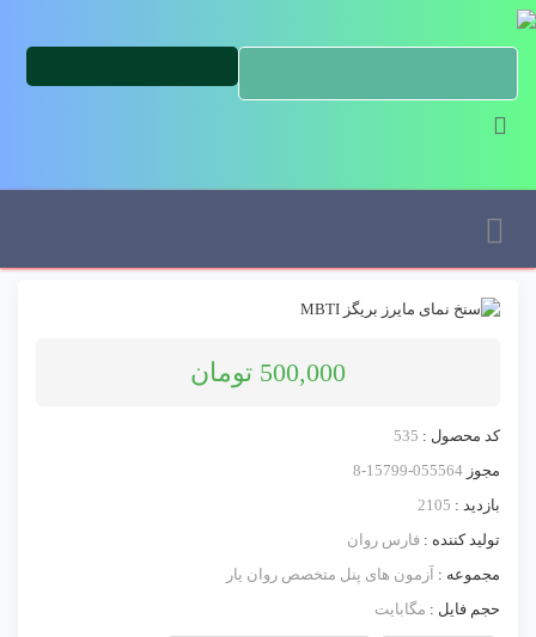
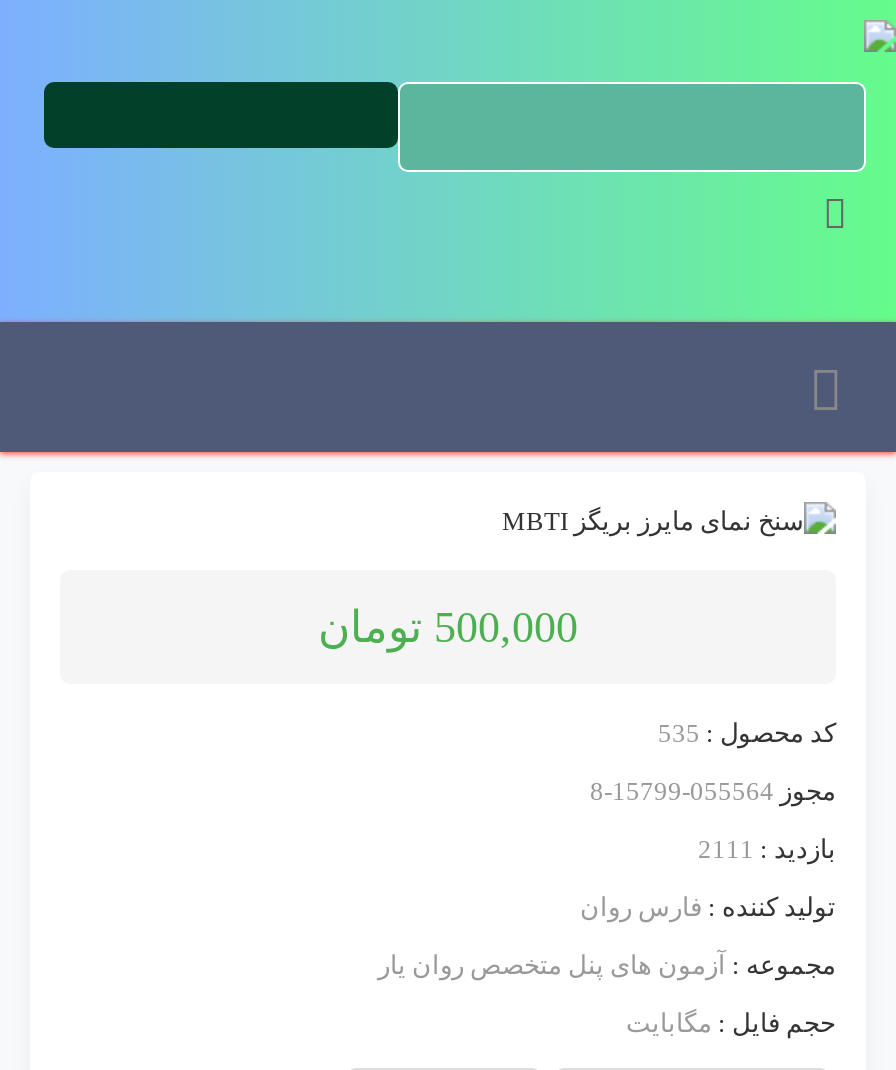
- بازدید : 2105
+ بازدید : 2111
